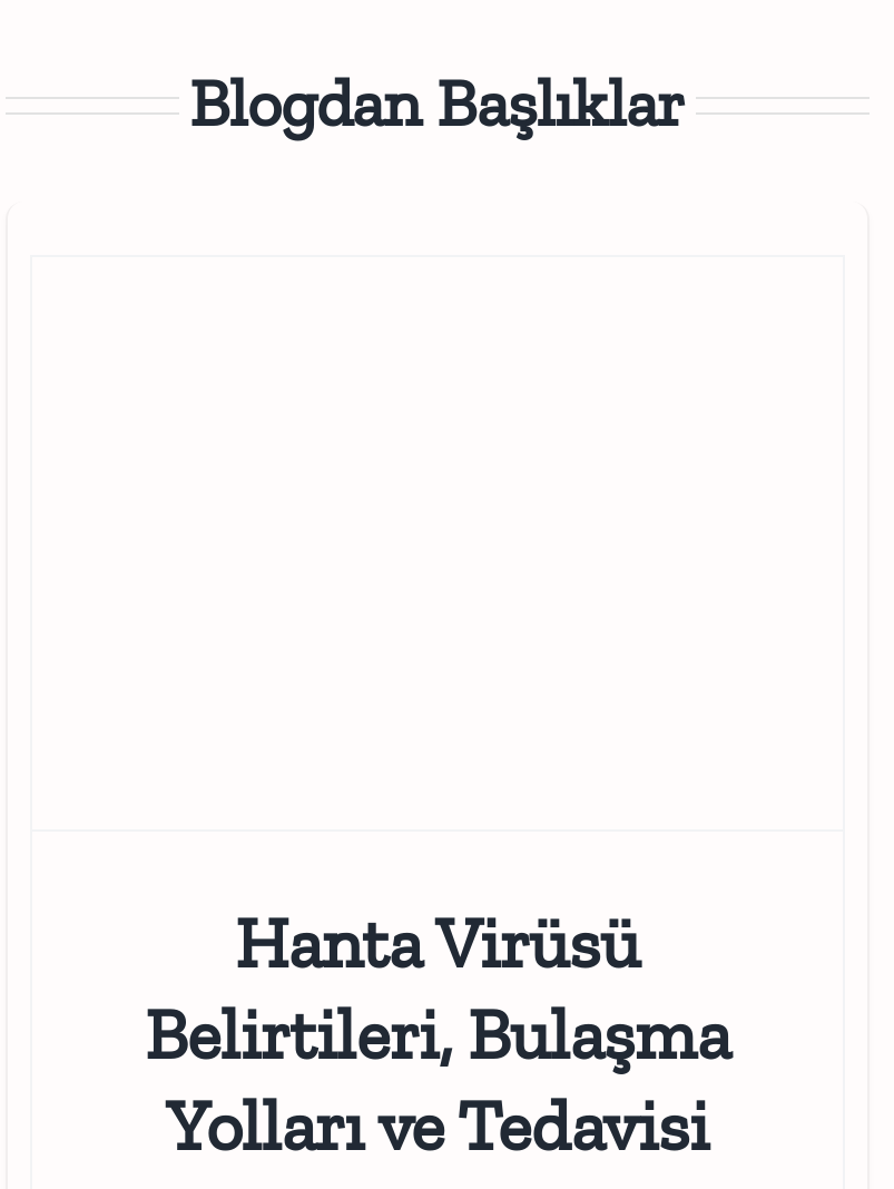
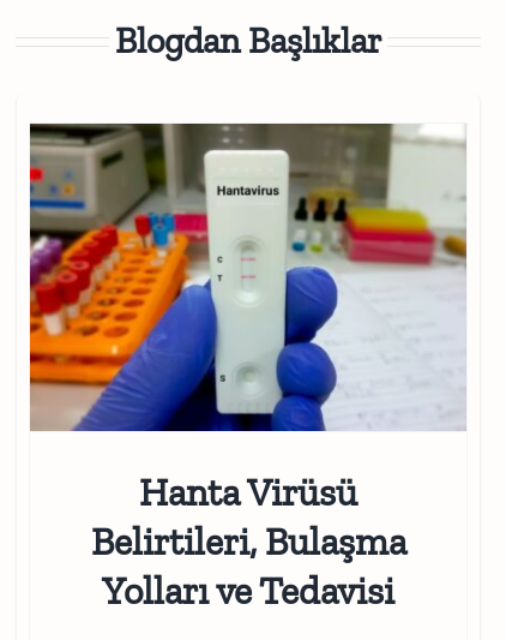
+ [image]
